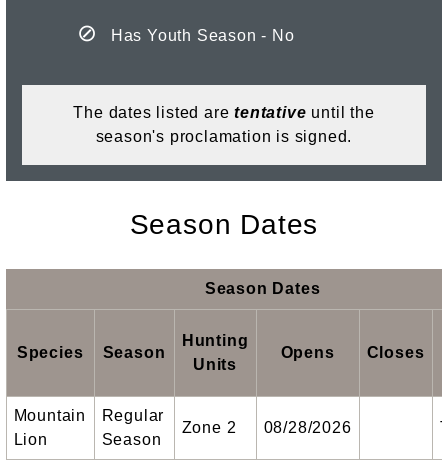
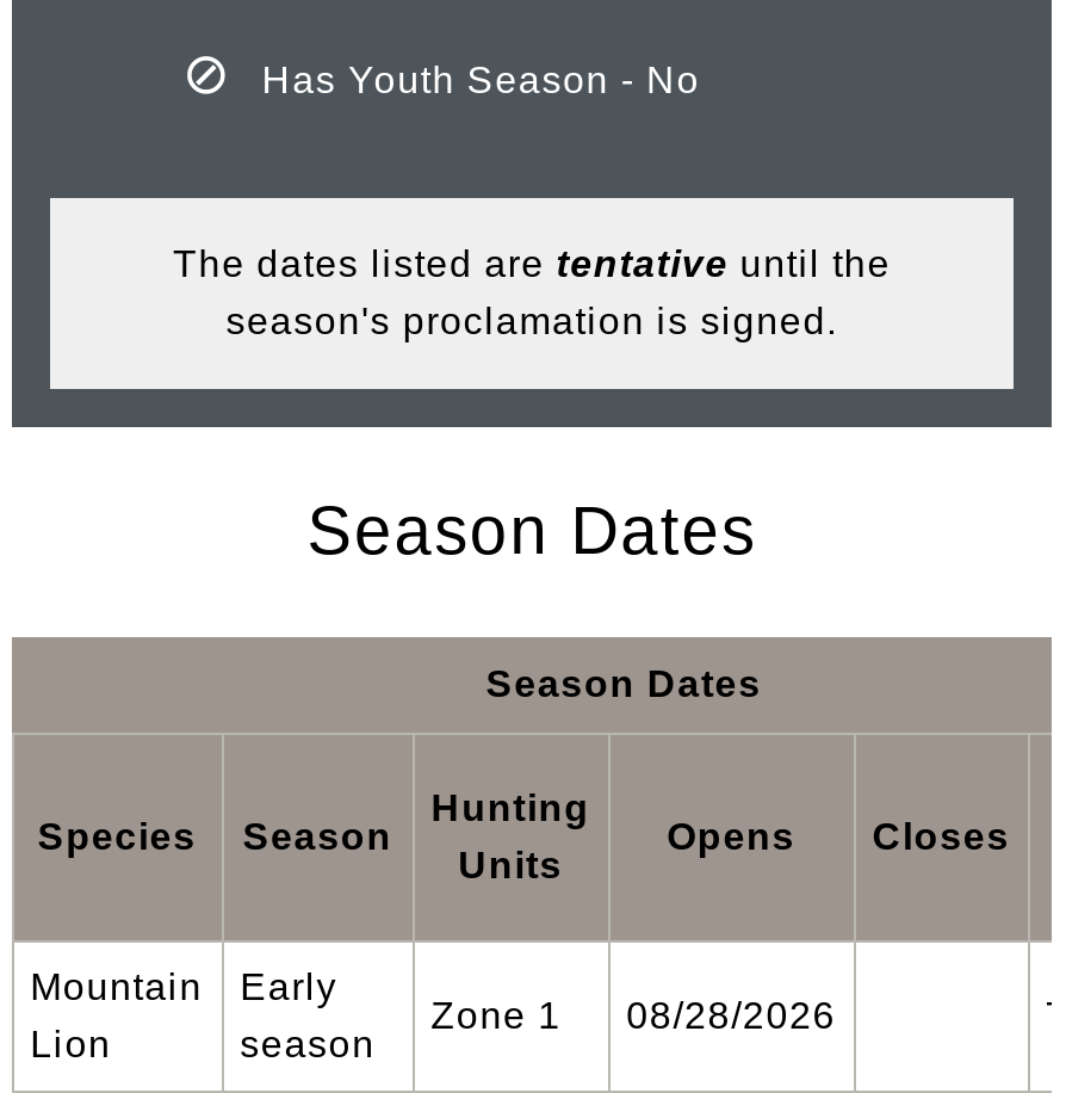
- Regular
- Season
+ Early
+ season

- Zone 2 08/28/2026
+ Zone 1 08/28/2026
